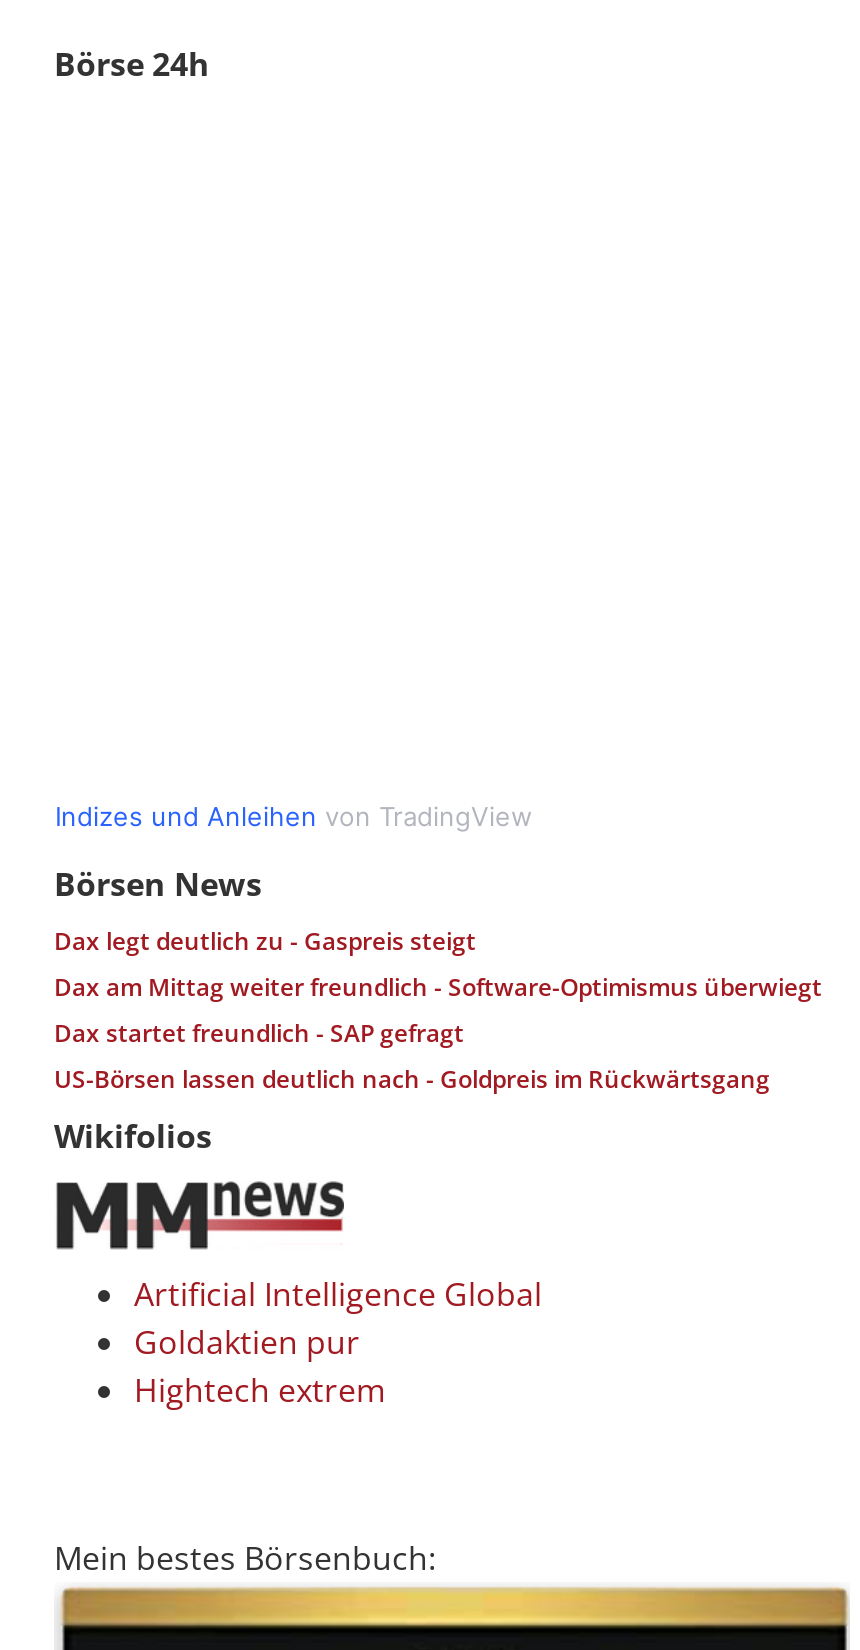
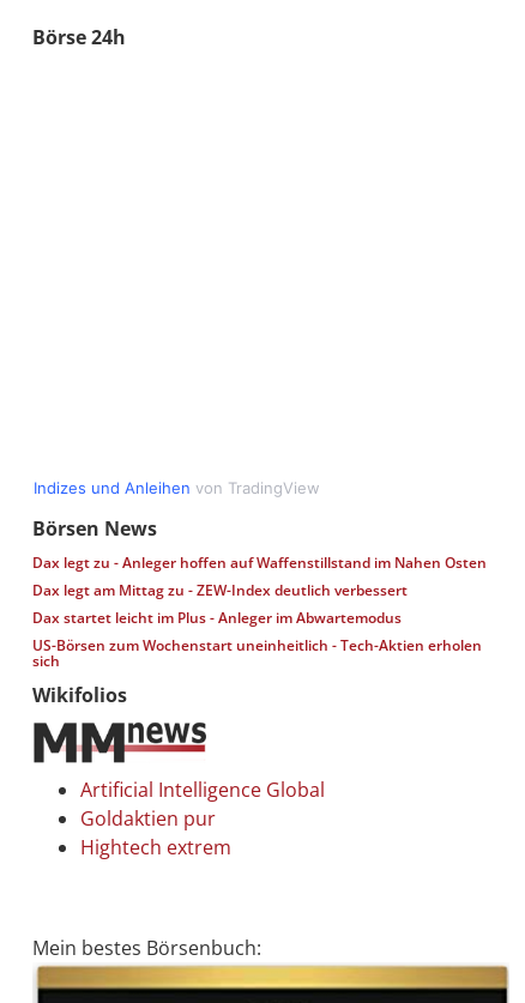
- Dax legt deutlich zu - Gaspreis steigt
- Dax am Mittag weiter freundlich - Software-Optimismus überwiegt
- Dax startet freundlich - SAP gefragt
- US-Börsen lassen deutlich nach - Goldpreis im Rückwärtsgang
+ Dax legt zu - Anleger hoffen auf Waffenstillstand im Nahen Osten
+ Dax legt am Mittag zu - ZEW-Index deutlich verbessert
+ Dax startet leicht im Plus - Anleger im Abwartemodus
+ US-Börsen zum Wochenstart uneinheitlich - Tech-Aktien erholen
+ sich
